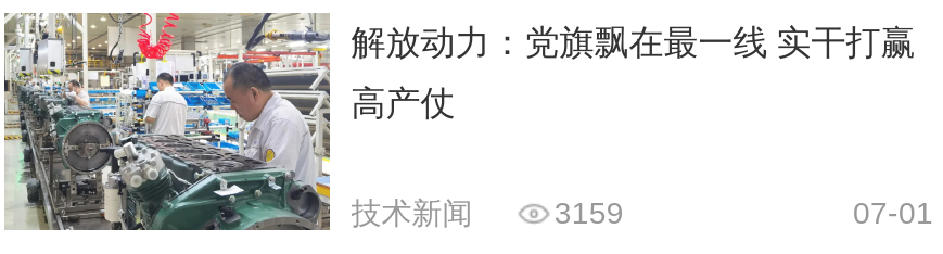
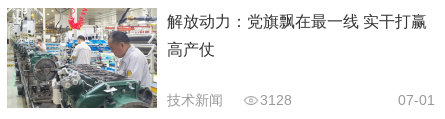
- 3159
+ 3128
